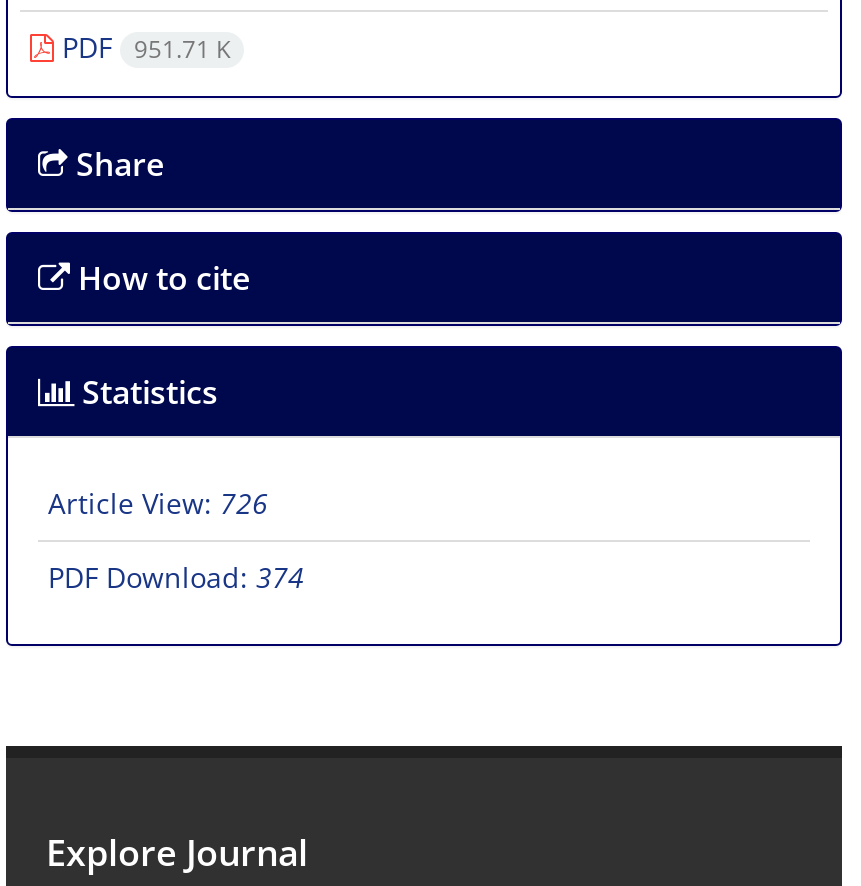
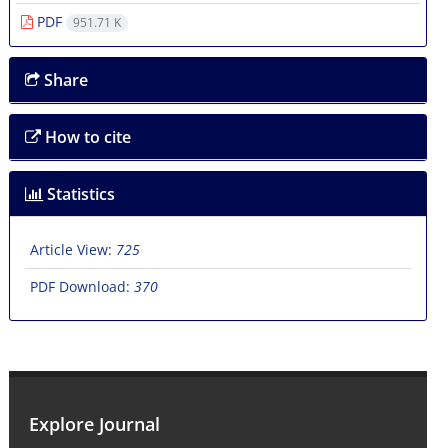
- Article View: 726
+ Article View: 725

- PDF Download: 374
+ PDF Download: 370
